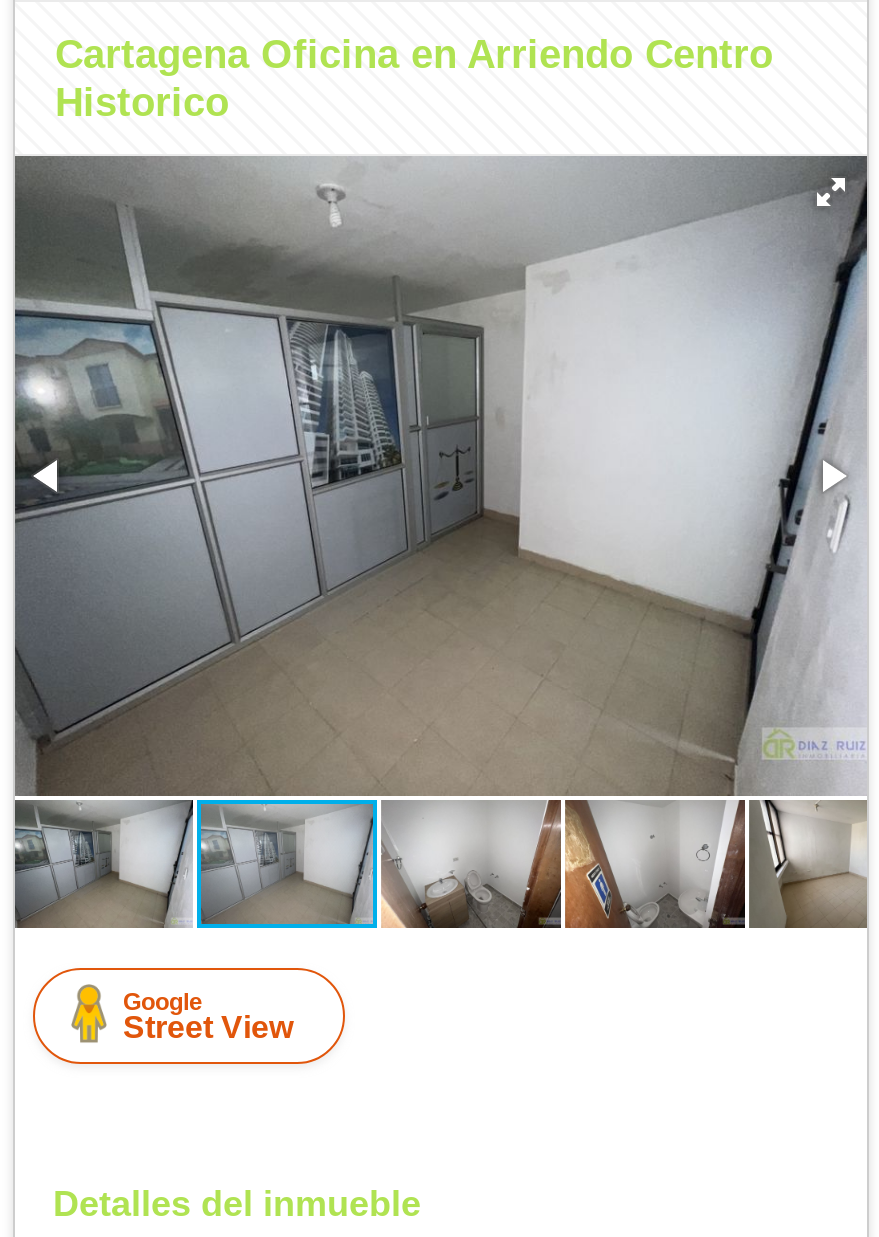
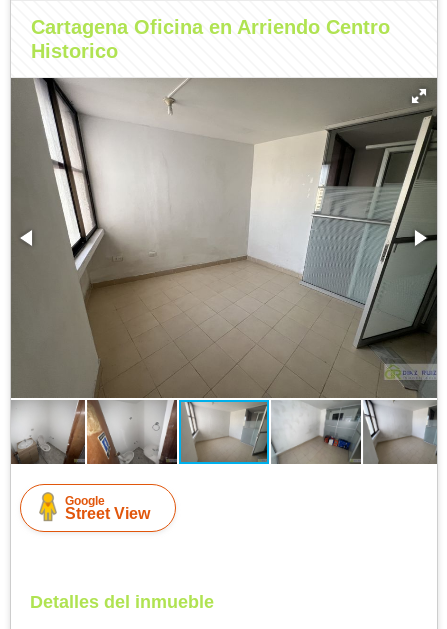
- [image]
+ [image]
